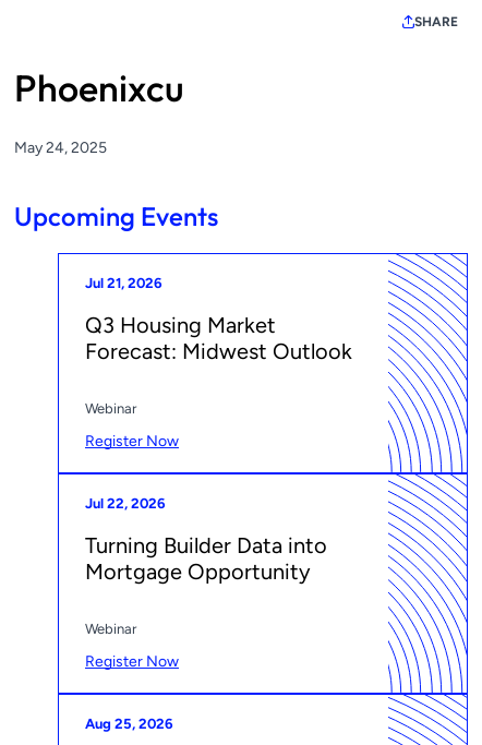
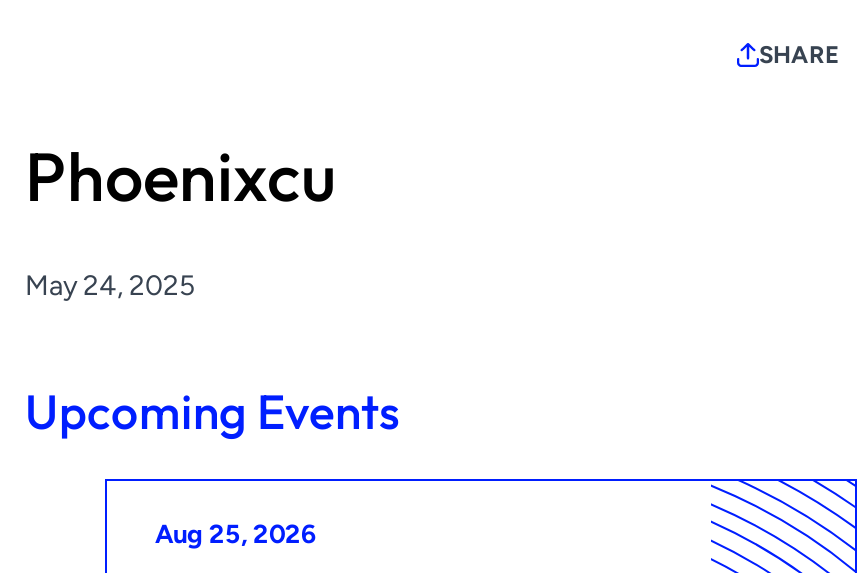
- [image]
- Q3 Housing Market
- Forecast: Midwest Outlook

- Jul 21, 2026

- Webinar
- Register Now

- Jul 22, 2026

- Turning Builder Data into
- Mortgage Opportunity

- Webinar
- Register Now
